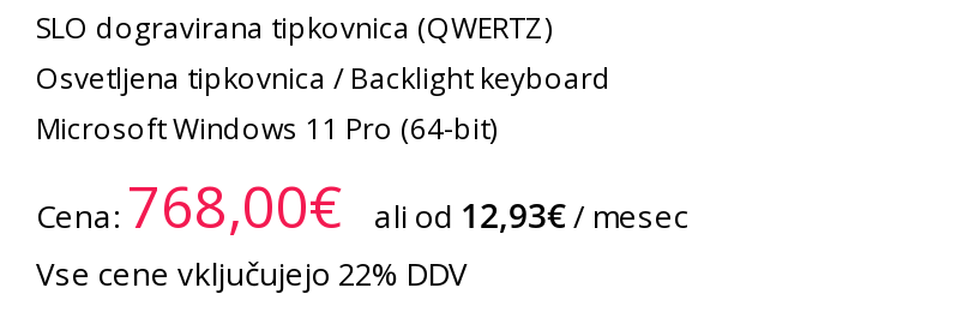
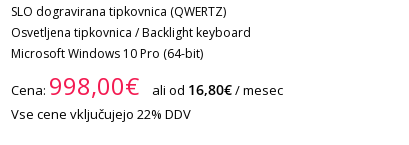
- Microsoft Windows 11 Pro (64-bit)
+ Microsoft Windows 10 Pro (64-bit)

- Cena:768,00€
+ Cena:998,00€

- ali od 12,93€/ mesec
+ ali od 16,80€/ mesec
